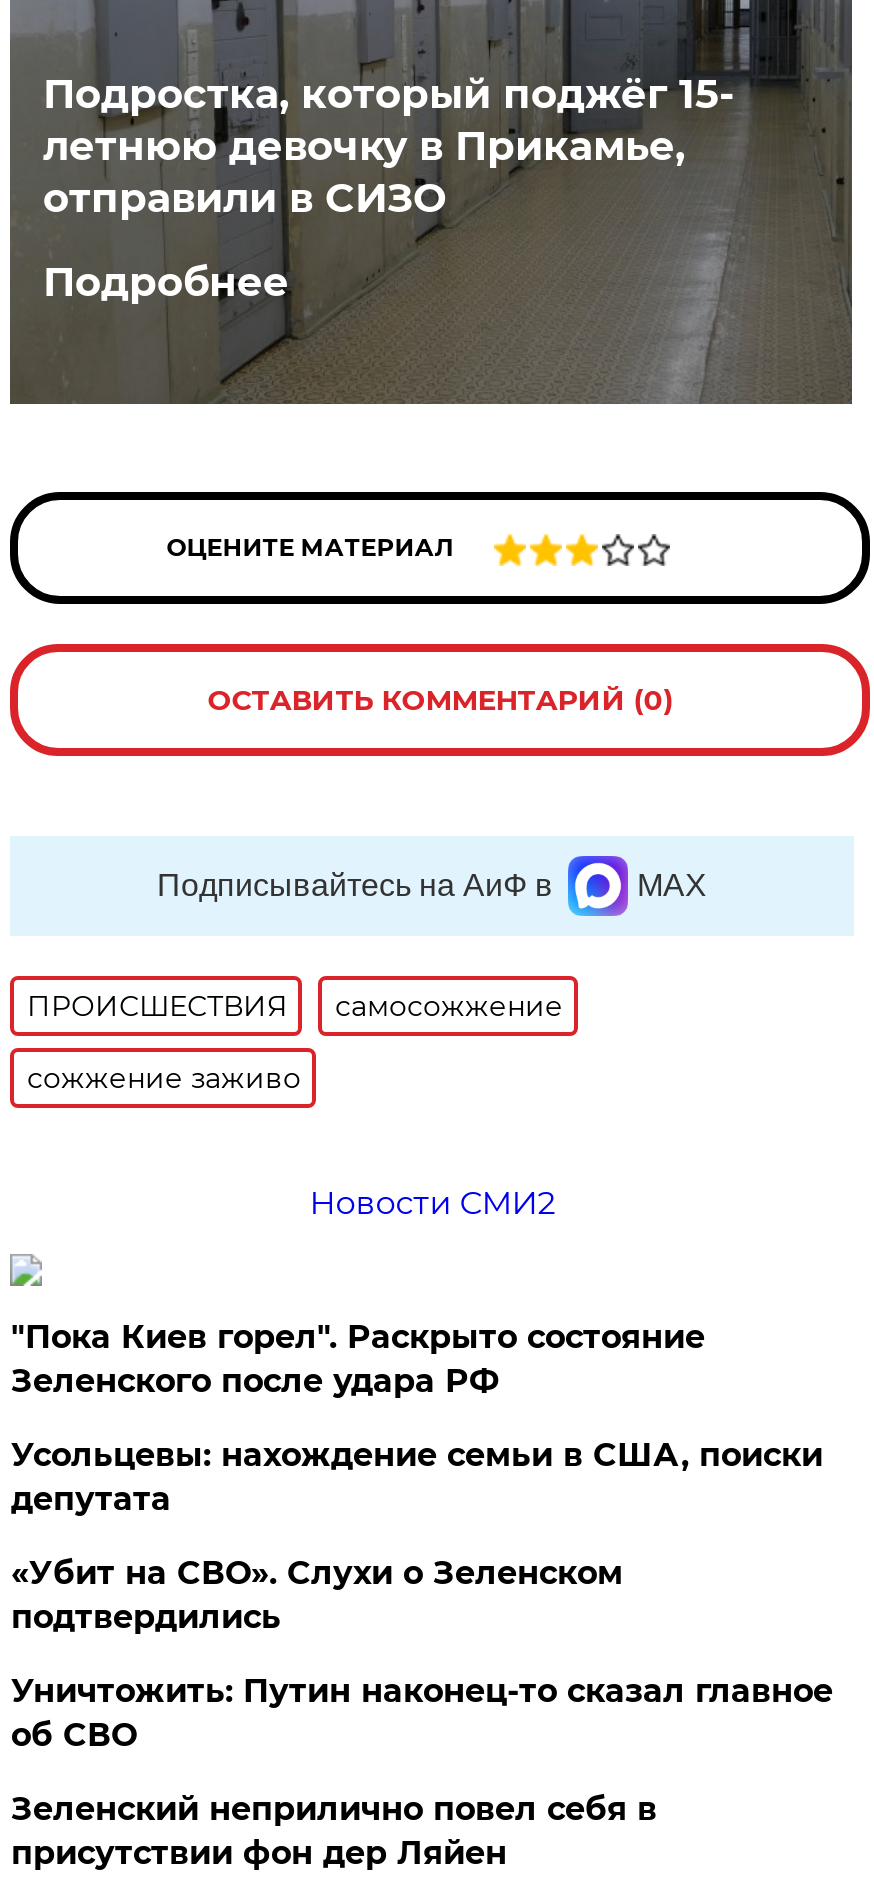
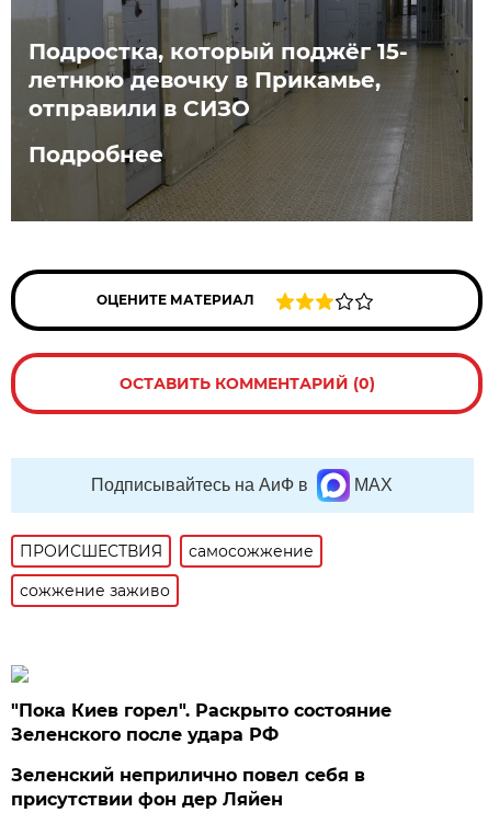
- Новости СМИ2

- Усольцевы: нахождение семьи в США, поиски
- депутата
- «Убит на СВО». Слухи о Зеленском
- подтвердились
- Уничтожить: Путин наконец-то сказал главное
- об СВО
